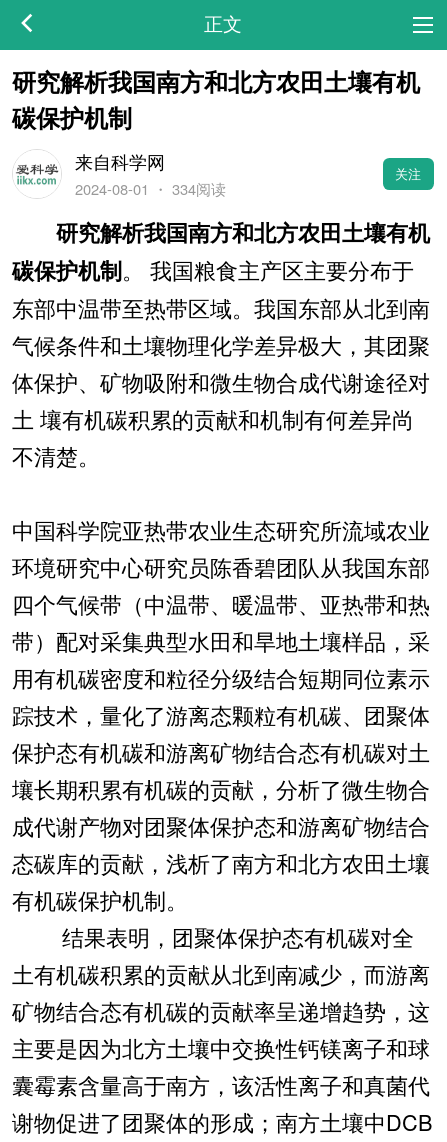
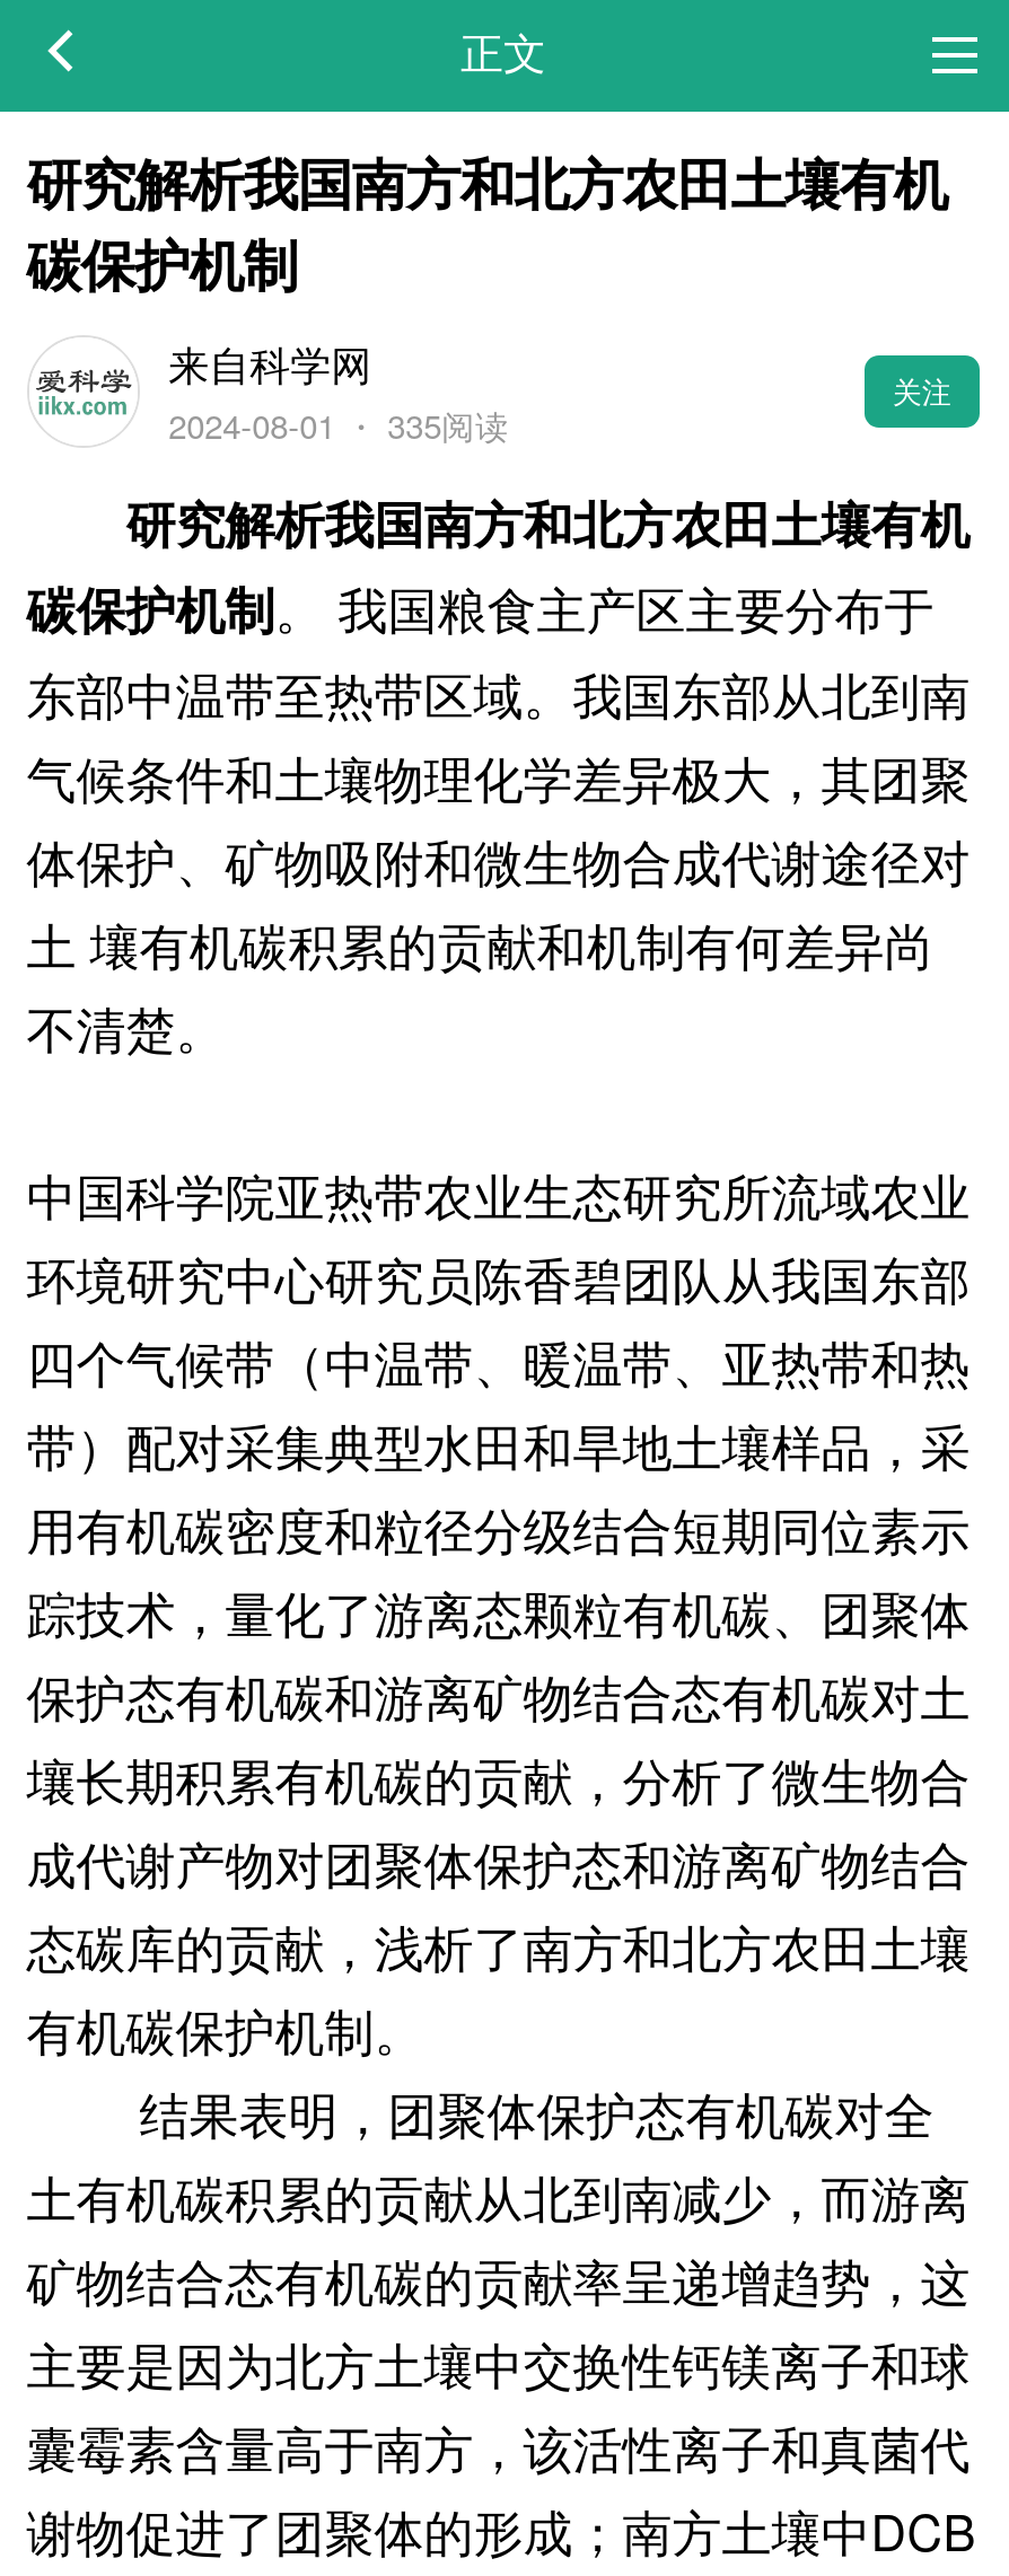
- 2024-08-01・334阅读
+ 2024-08-01・335阅读
